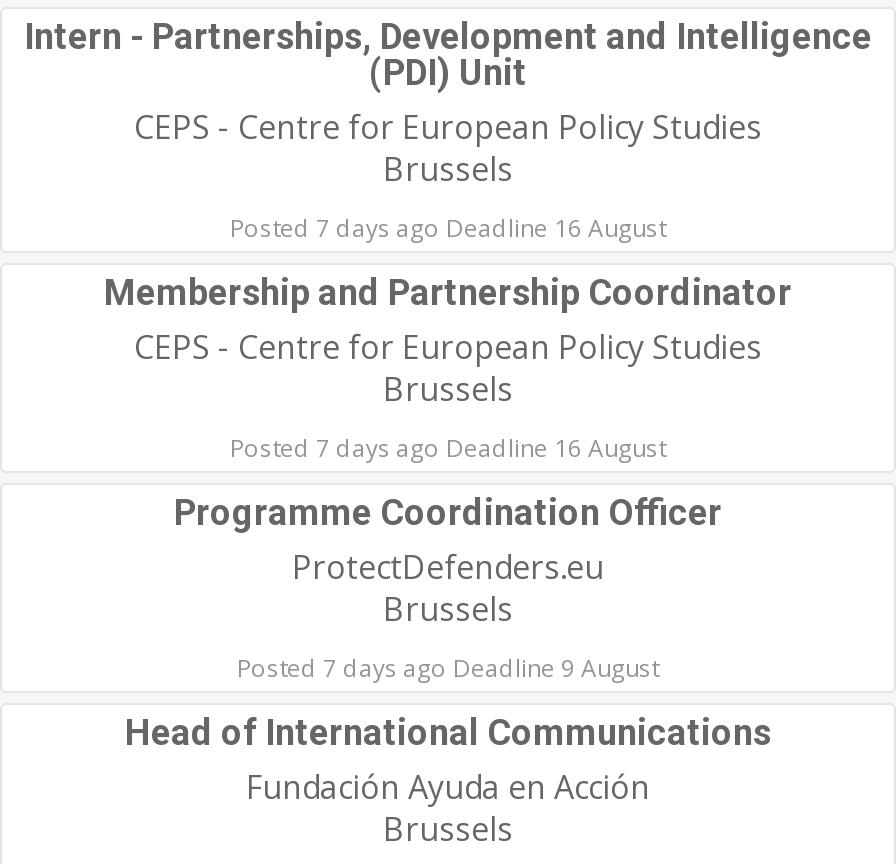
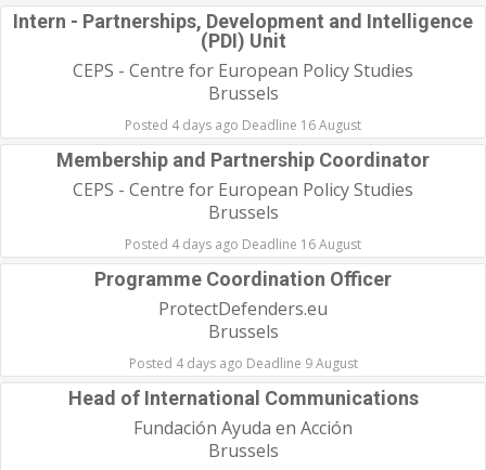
- Posted 7 days ago Deadline 16 August
+ Posted 4 days ago Deadline 16 August

- Posted 7 days ago Deadline 16 August
+ Posted 4 days ago Deadline 16 August

- Posted 7 days ago Deadline 9 August
+ Posted 4 days ago Deadline 9 August
